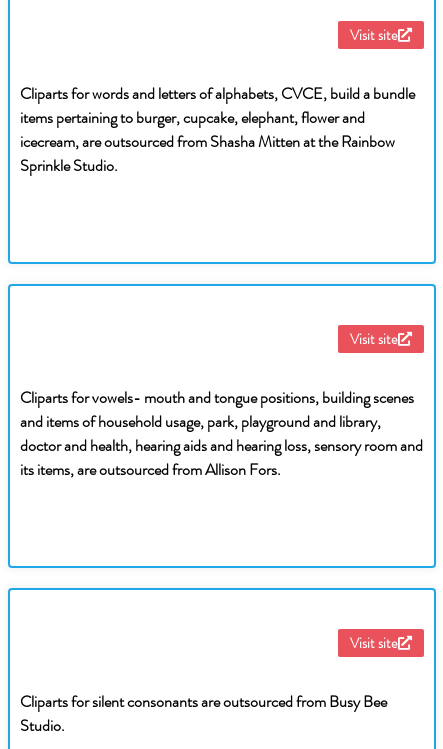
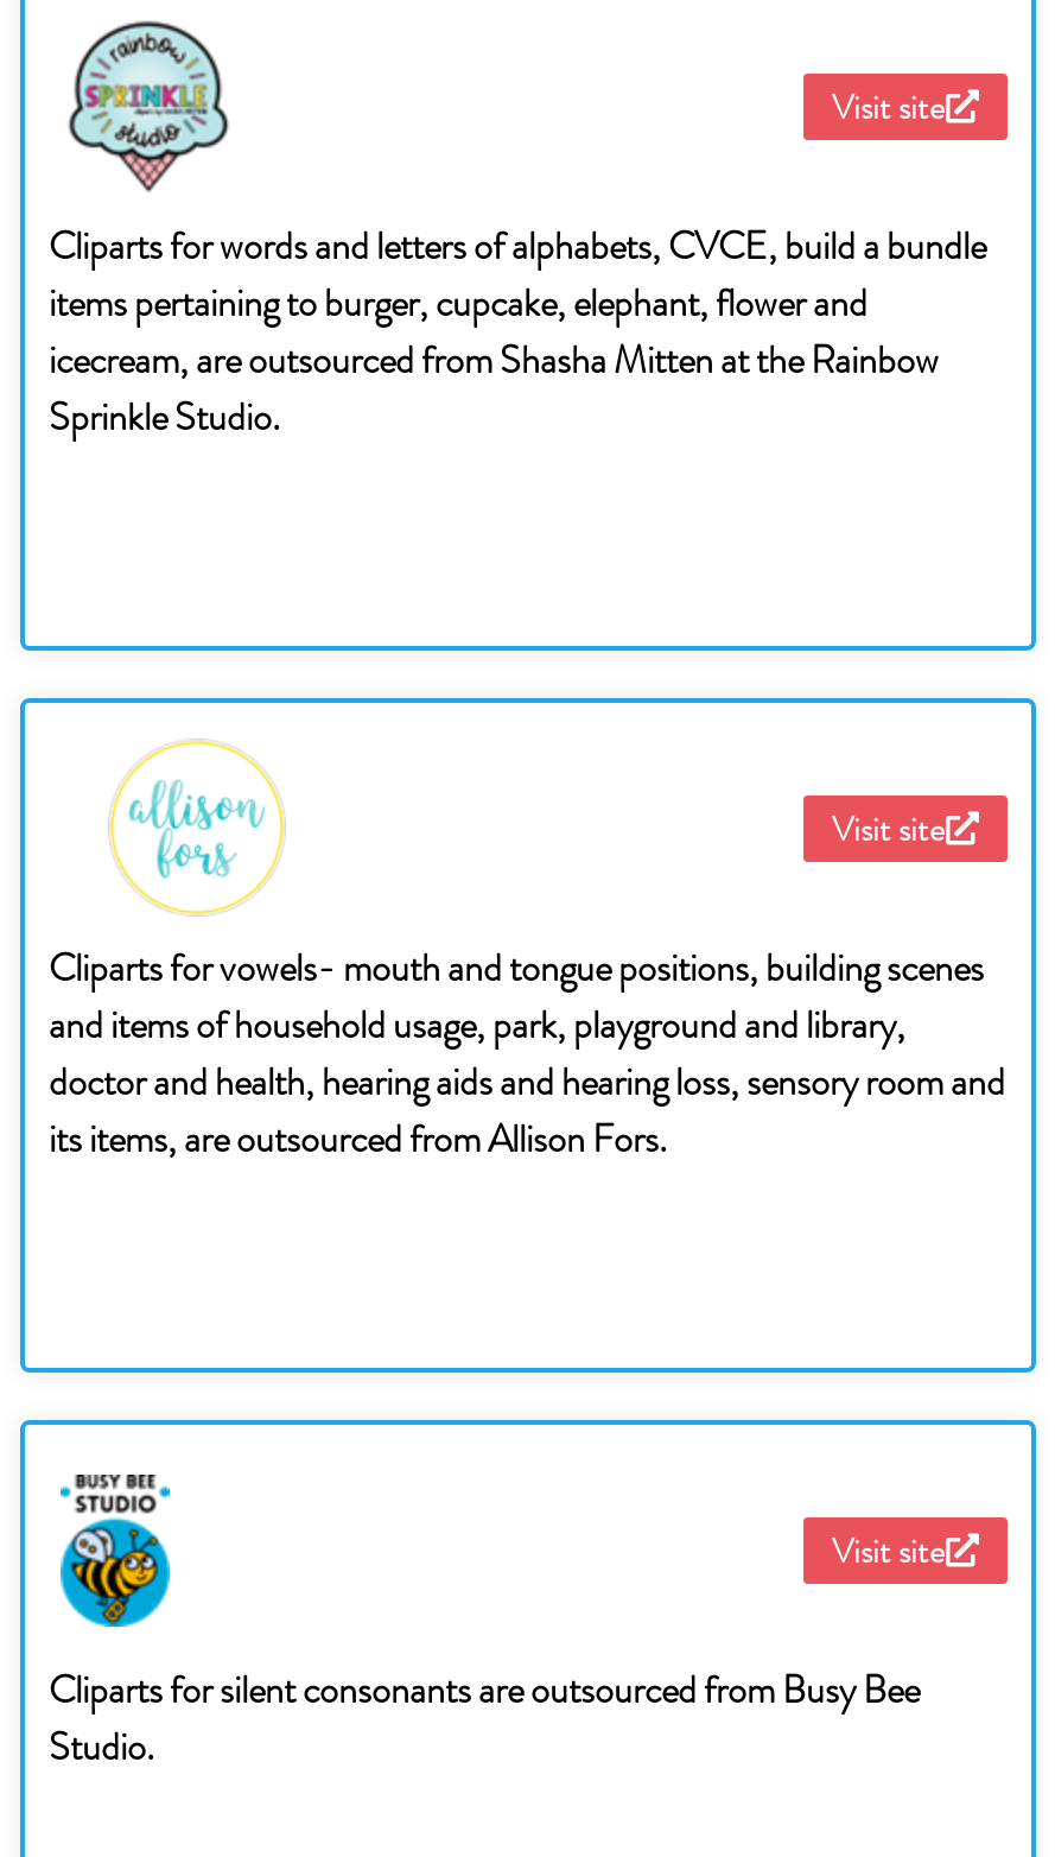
+ [image]

+ [image]

+ [image]
